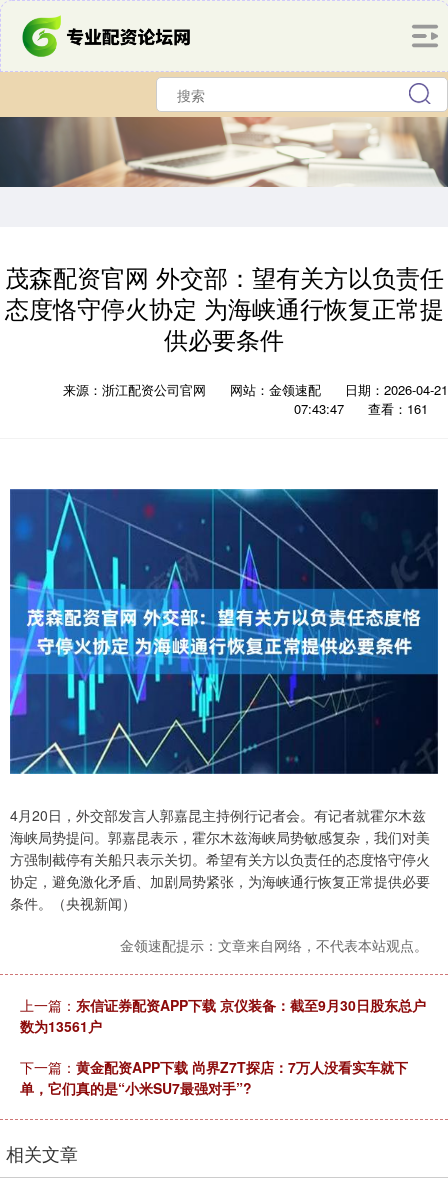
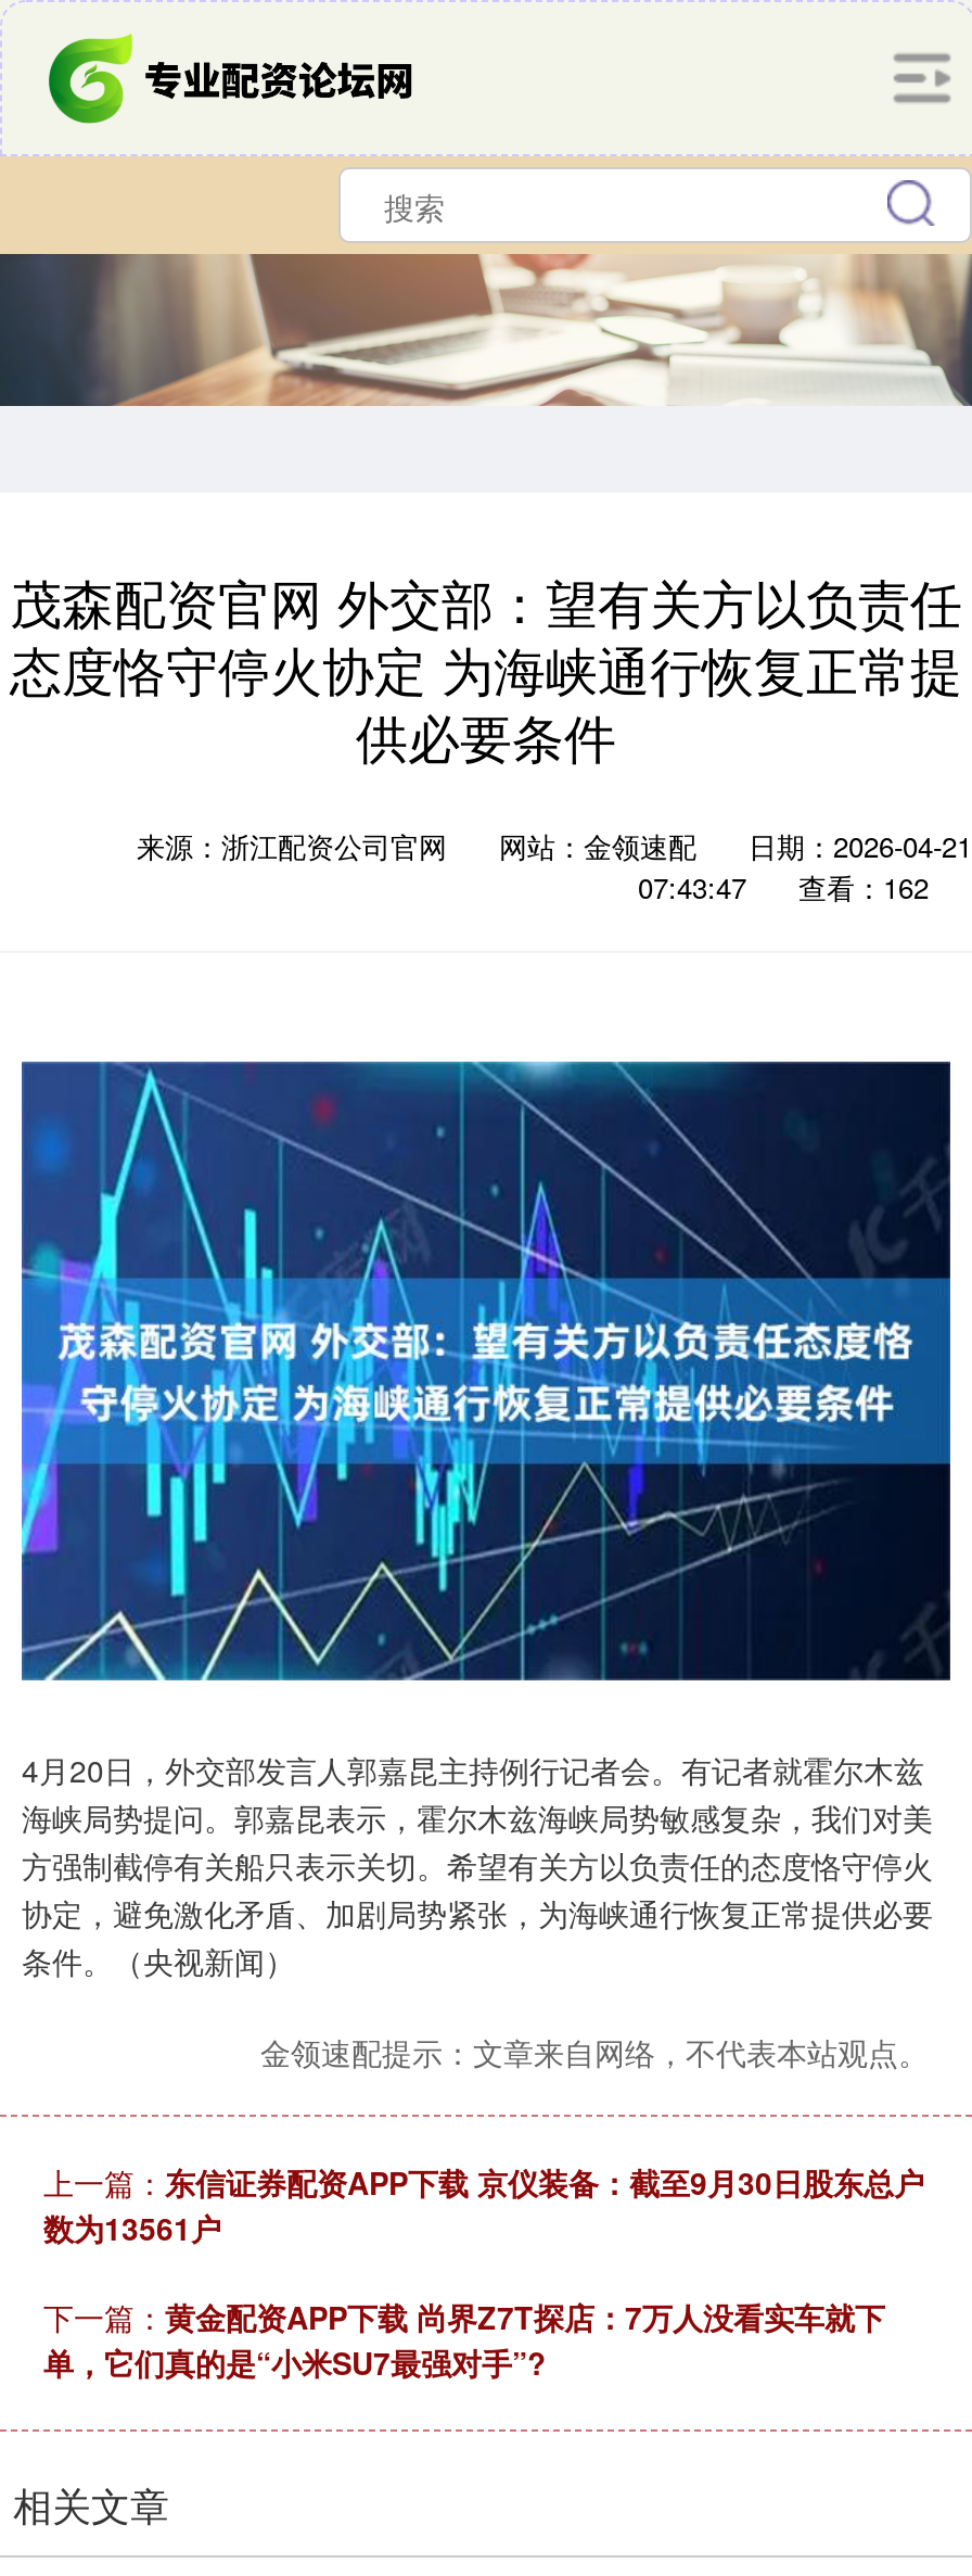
- 07:43:47 查看：161
+ 07:43:47 查看：162
